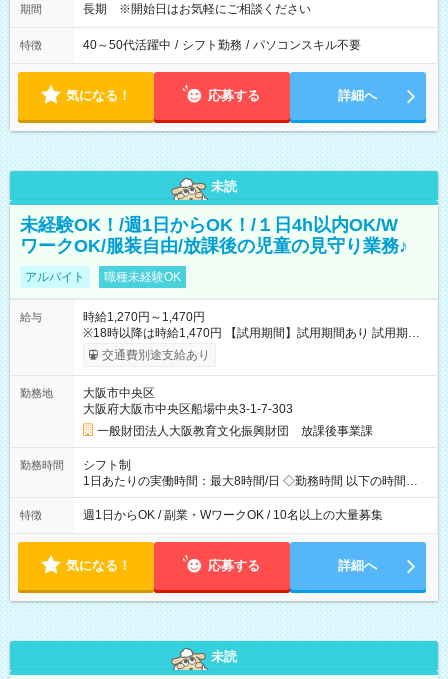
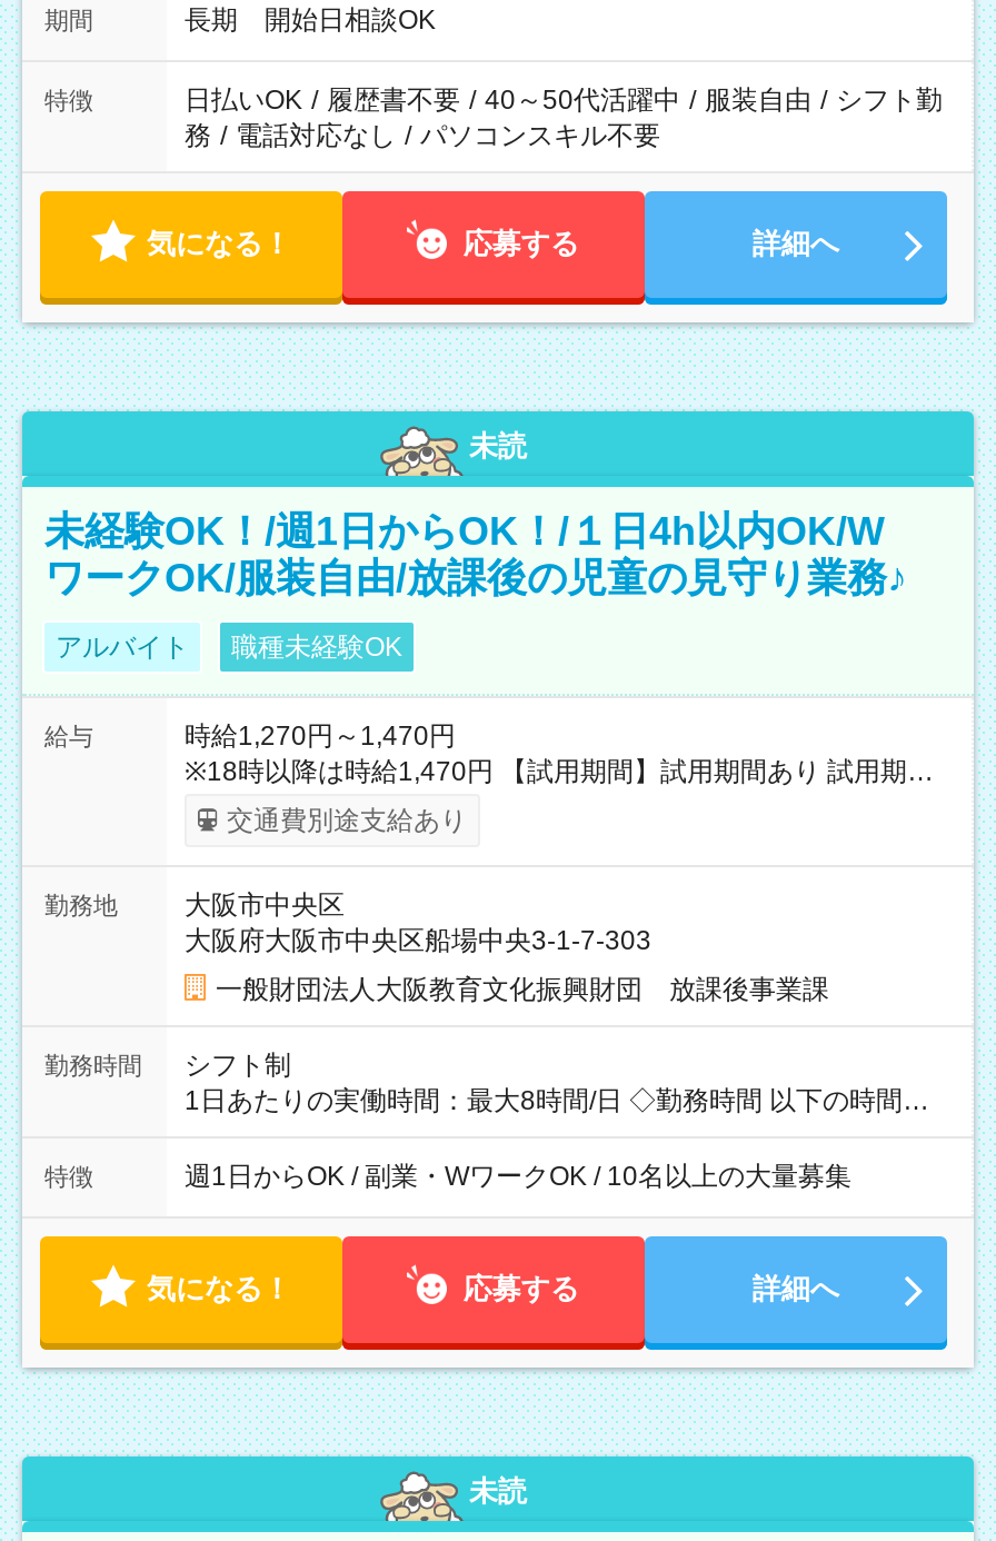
- 長期 ※開始日はお気軽にご相談ください
+ 長期 開始日相談OK

- 40～50代活躍中 / シフト勤務 / パソコンスキル不要
+ 日払いOK / 履歴書不要 / 40～50代活躍中 / 服装自由 / シフト勤
+ 務 / 電話対応なし / パソコンスキル不要
